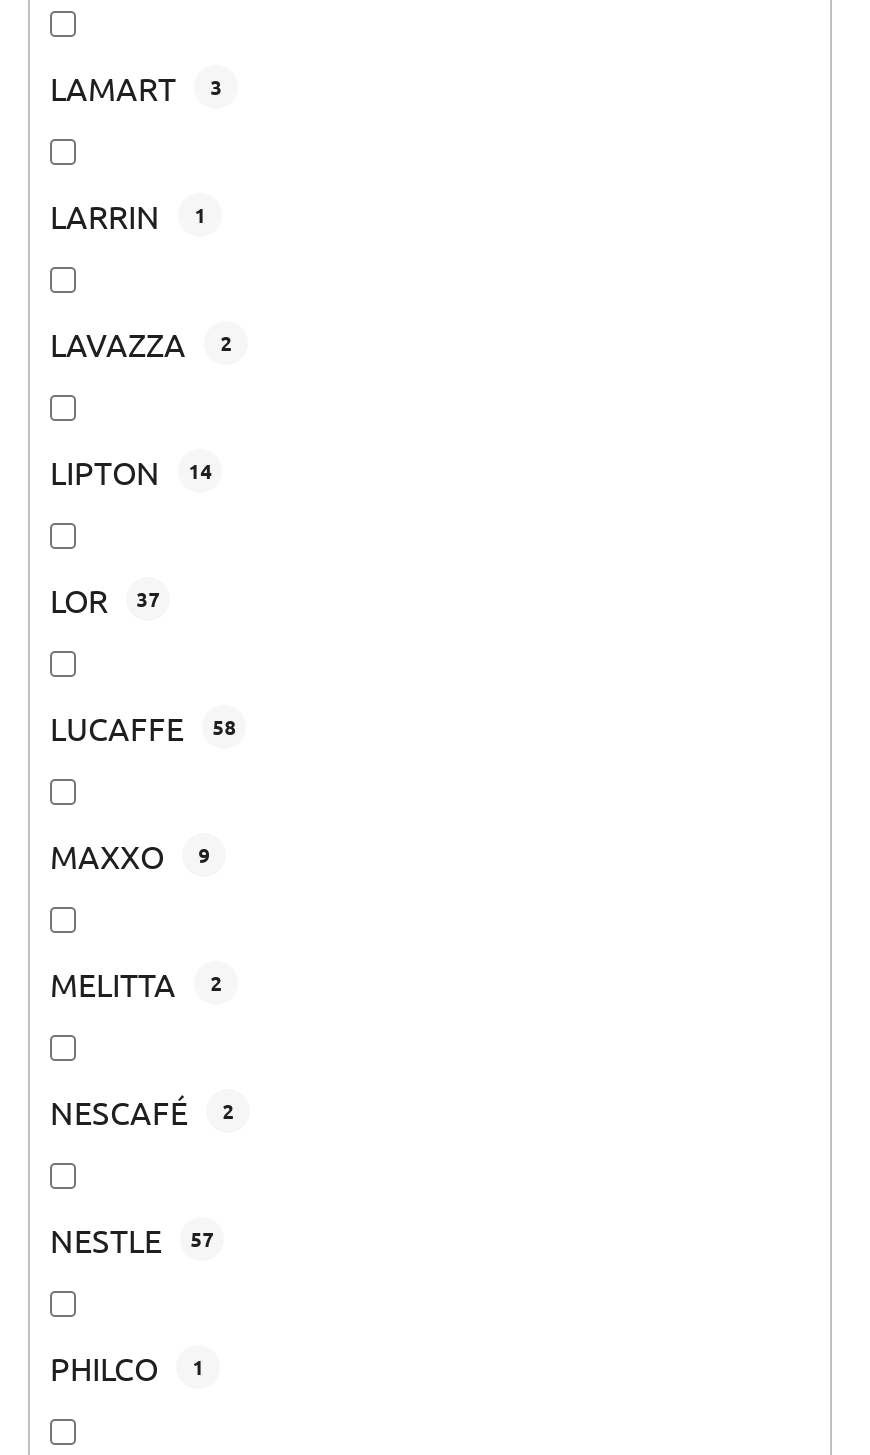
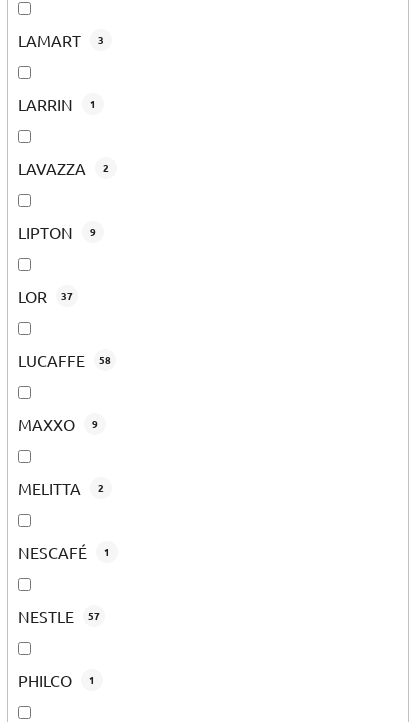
- LIPTON 14
+ LIPTON 9

- NESCAFÉ 2
+ NESCAFÉ 1
